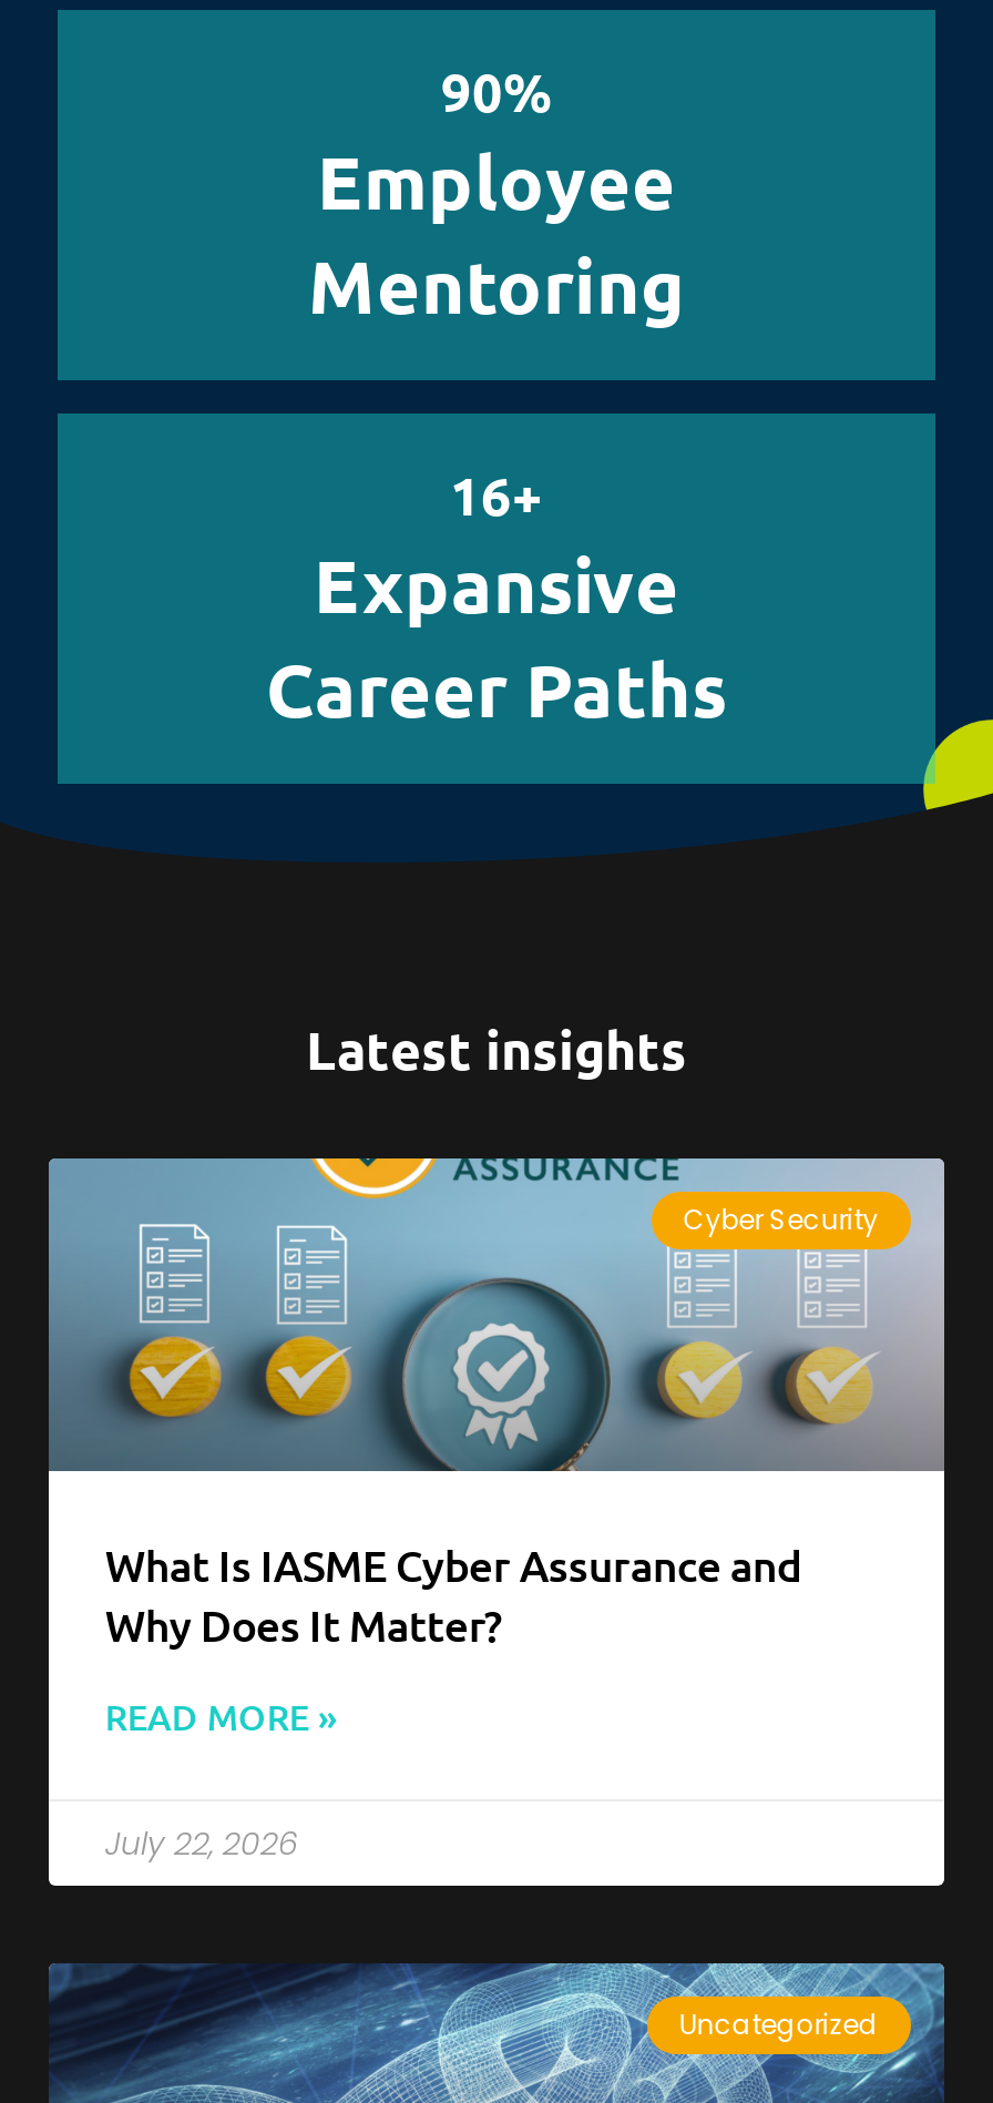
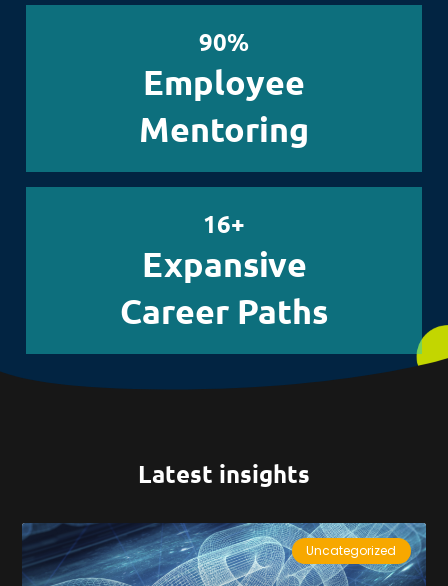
- [image]
- Cyber Security

- What Is IASME Cyber Assurance and
- Why Does It Matter?
- READ MORE »
- July 22, 2026
